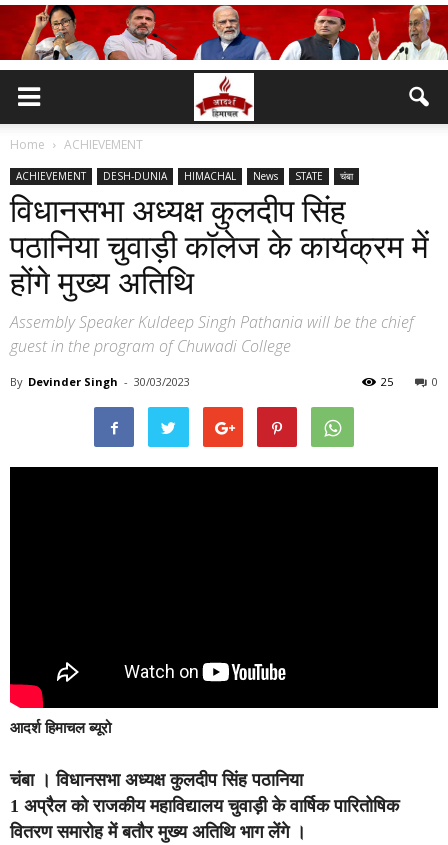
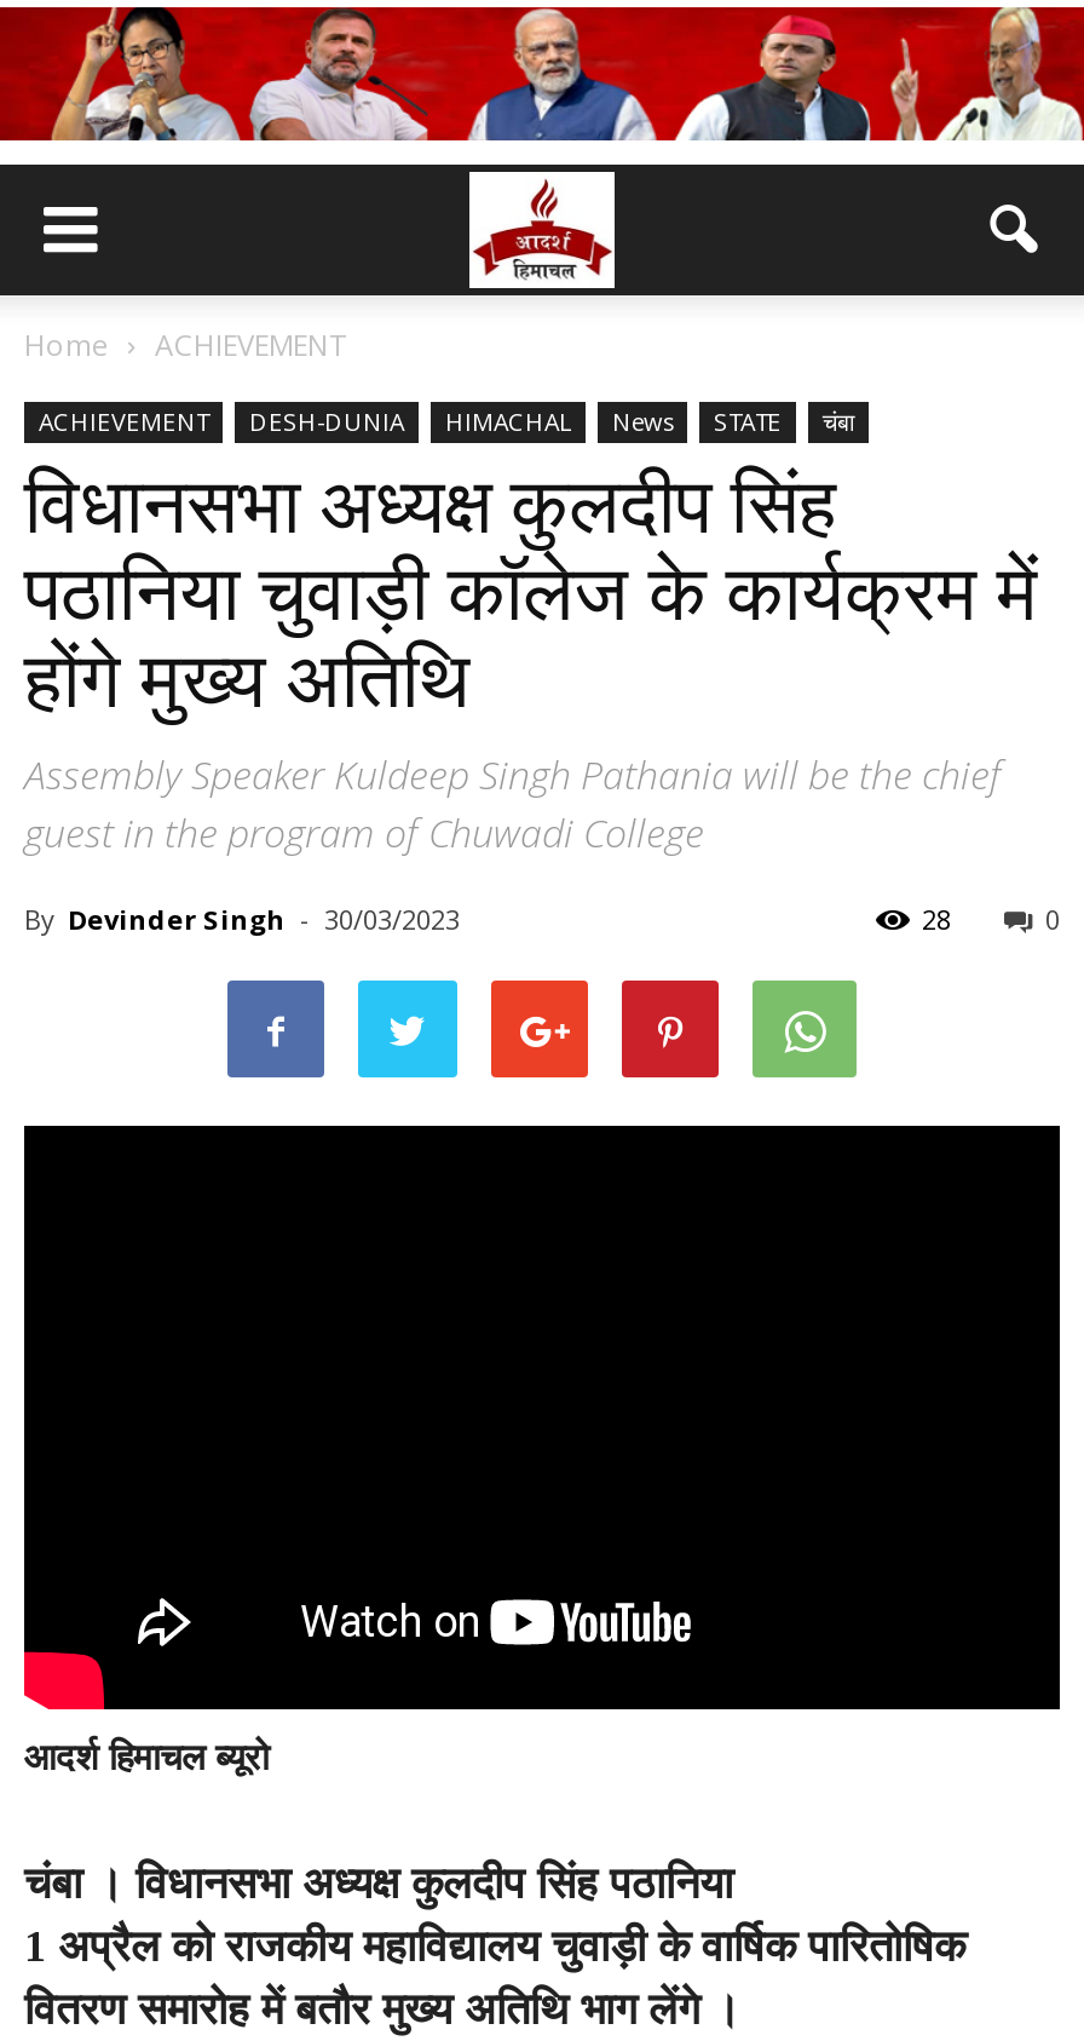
- 25
+ 28
